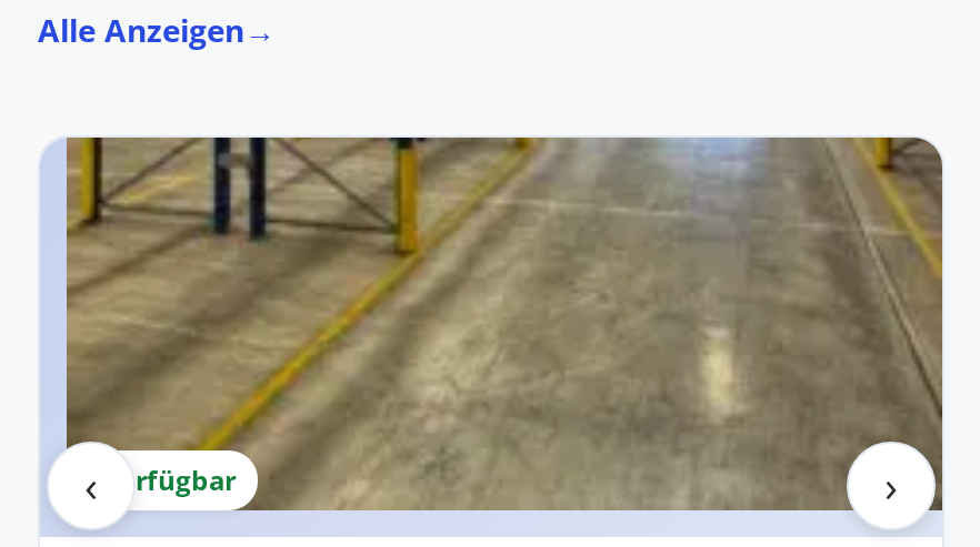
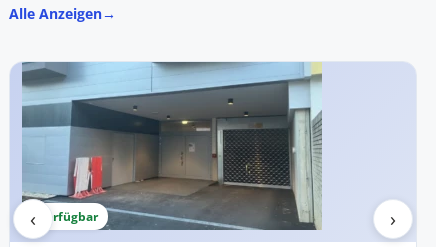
- [image]
+ [image]
